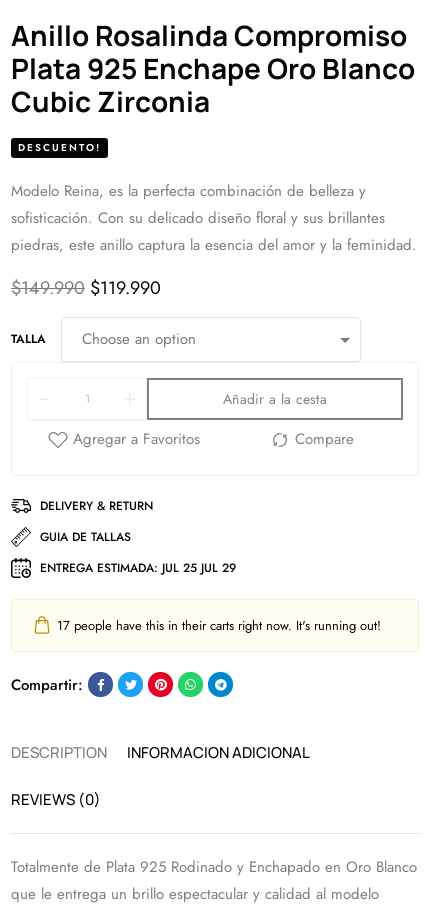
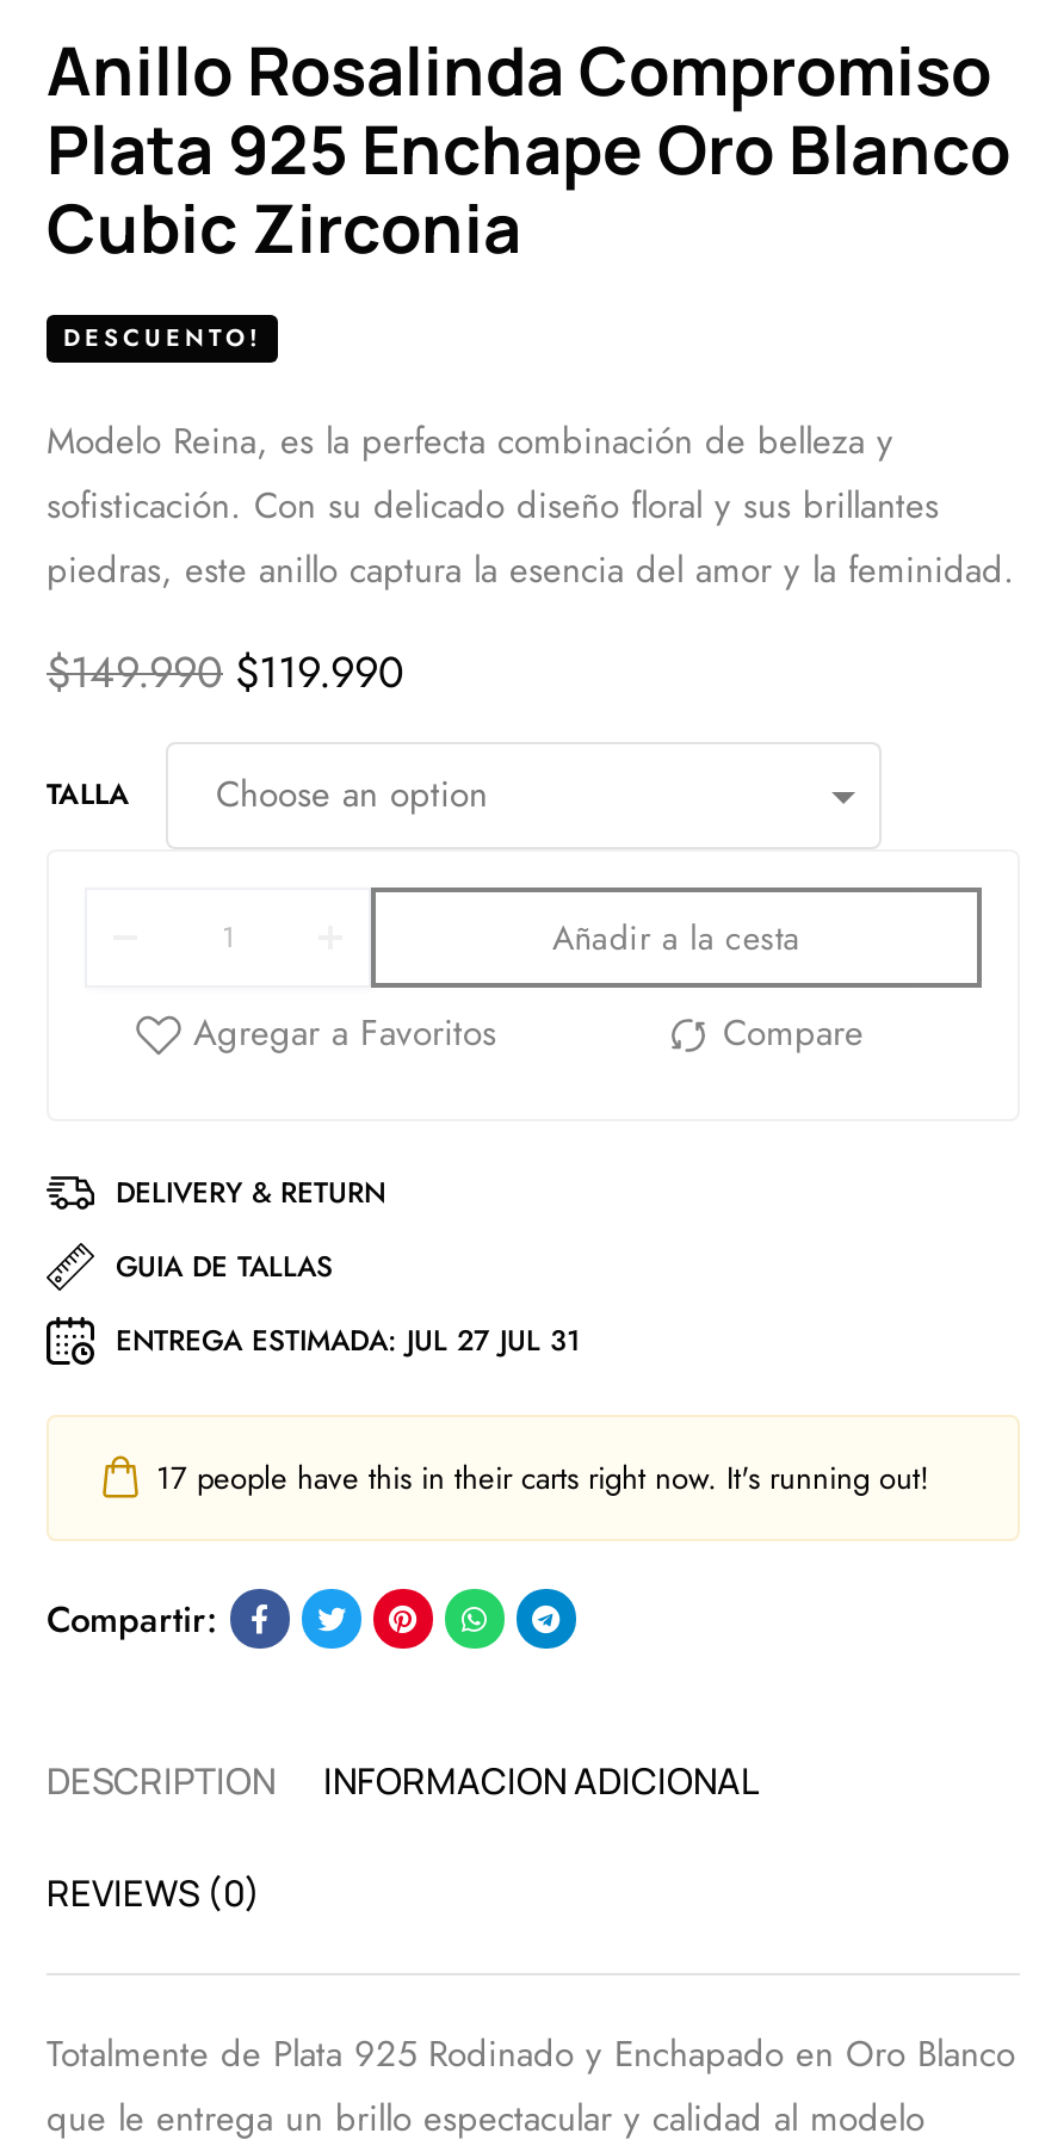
- ENTREGA ESTIMADA: JUL 25 JUL 29
+ ENTREGA ESTIMADA: JUL 27 JUL 31
